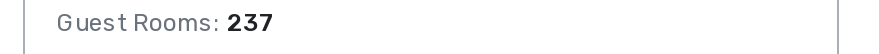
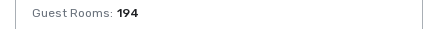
- Guest Rooms: 237
+ Guest Rooms: 194
